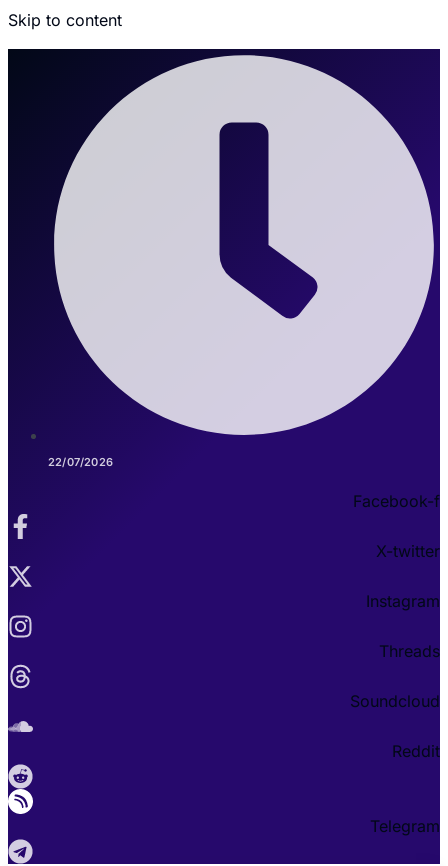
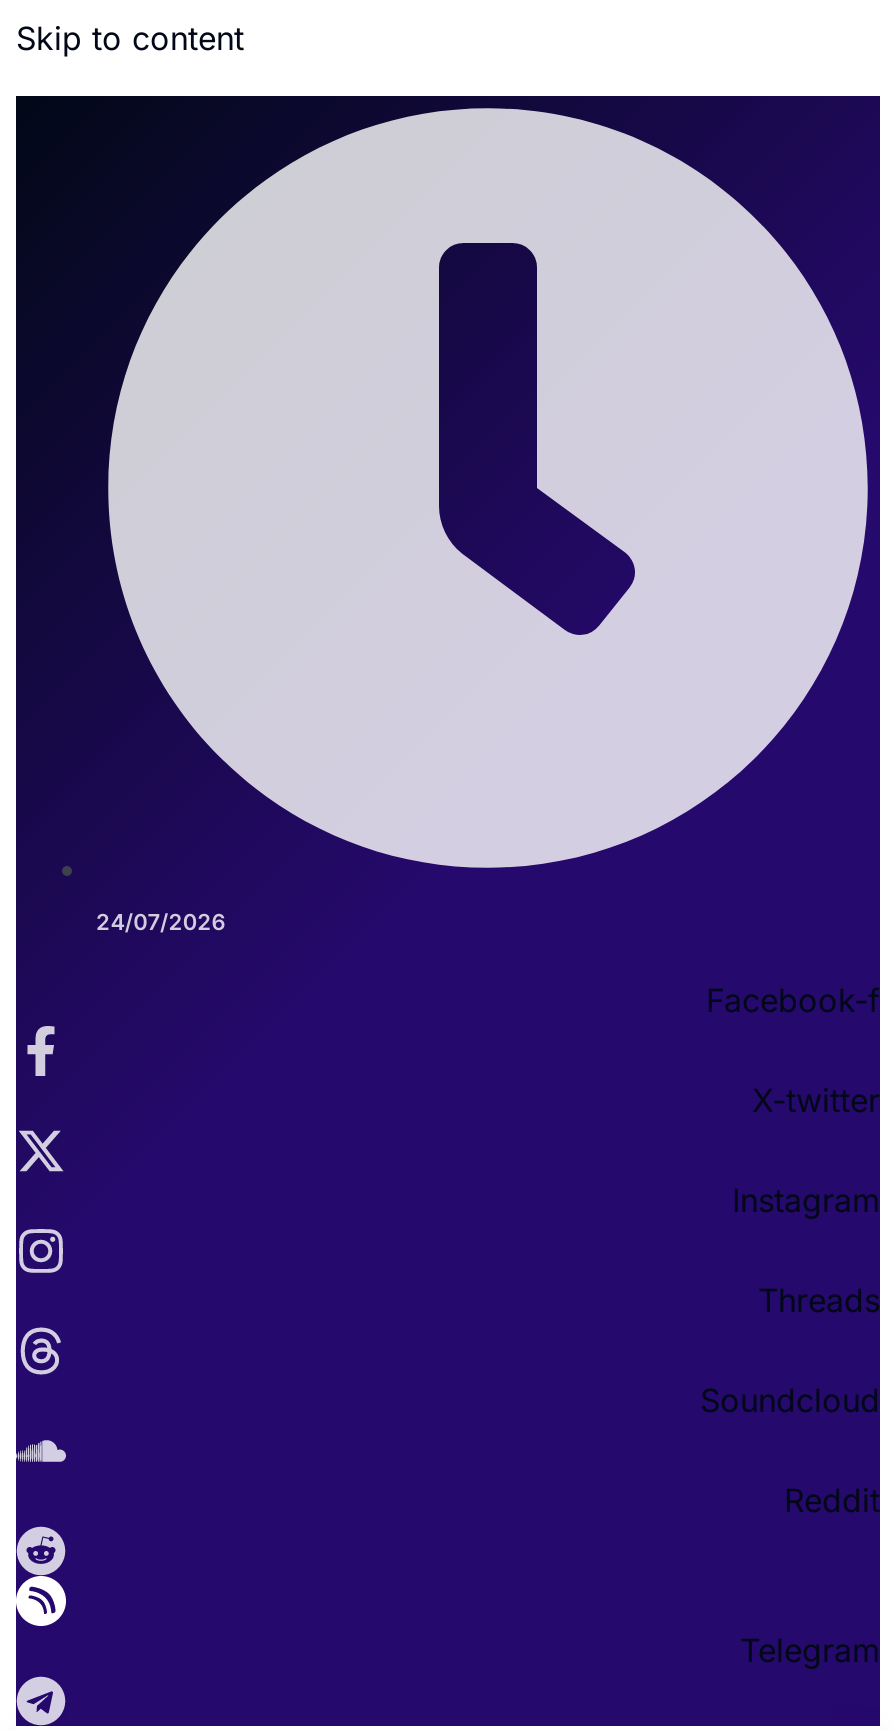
- 22/07/2026
+ 24/07/2026
